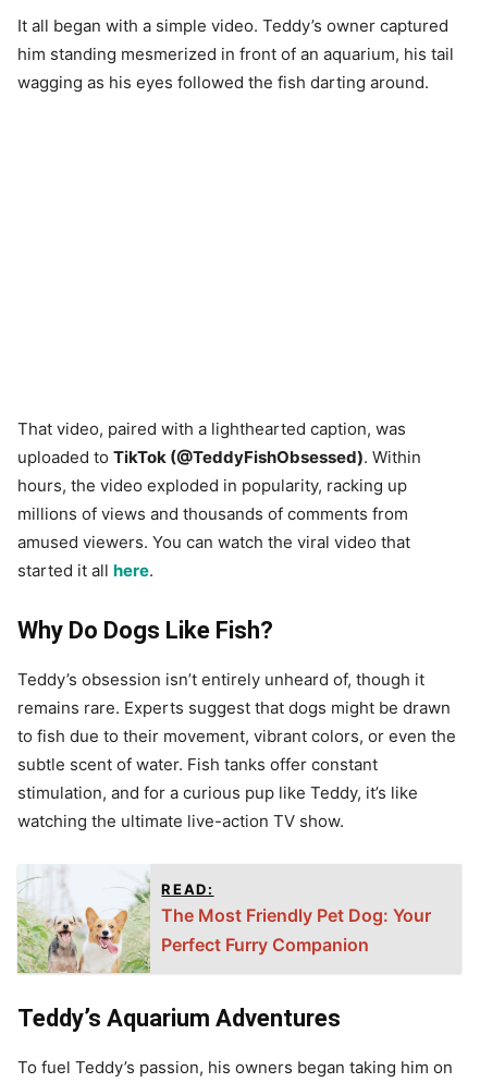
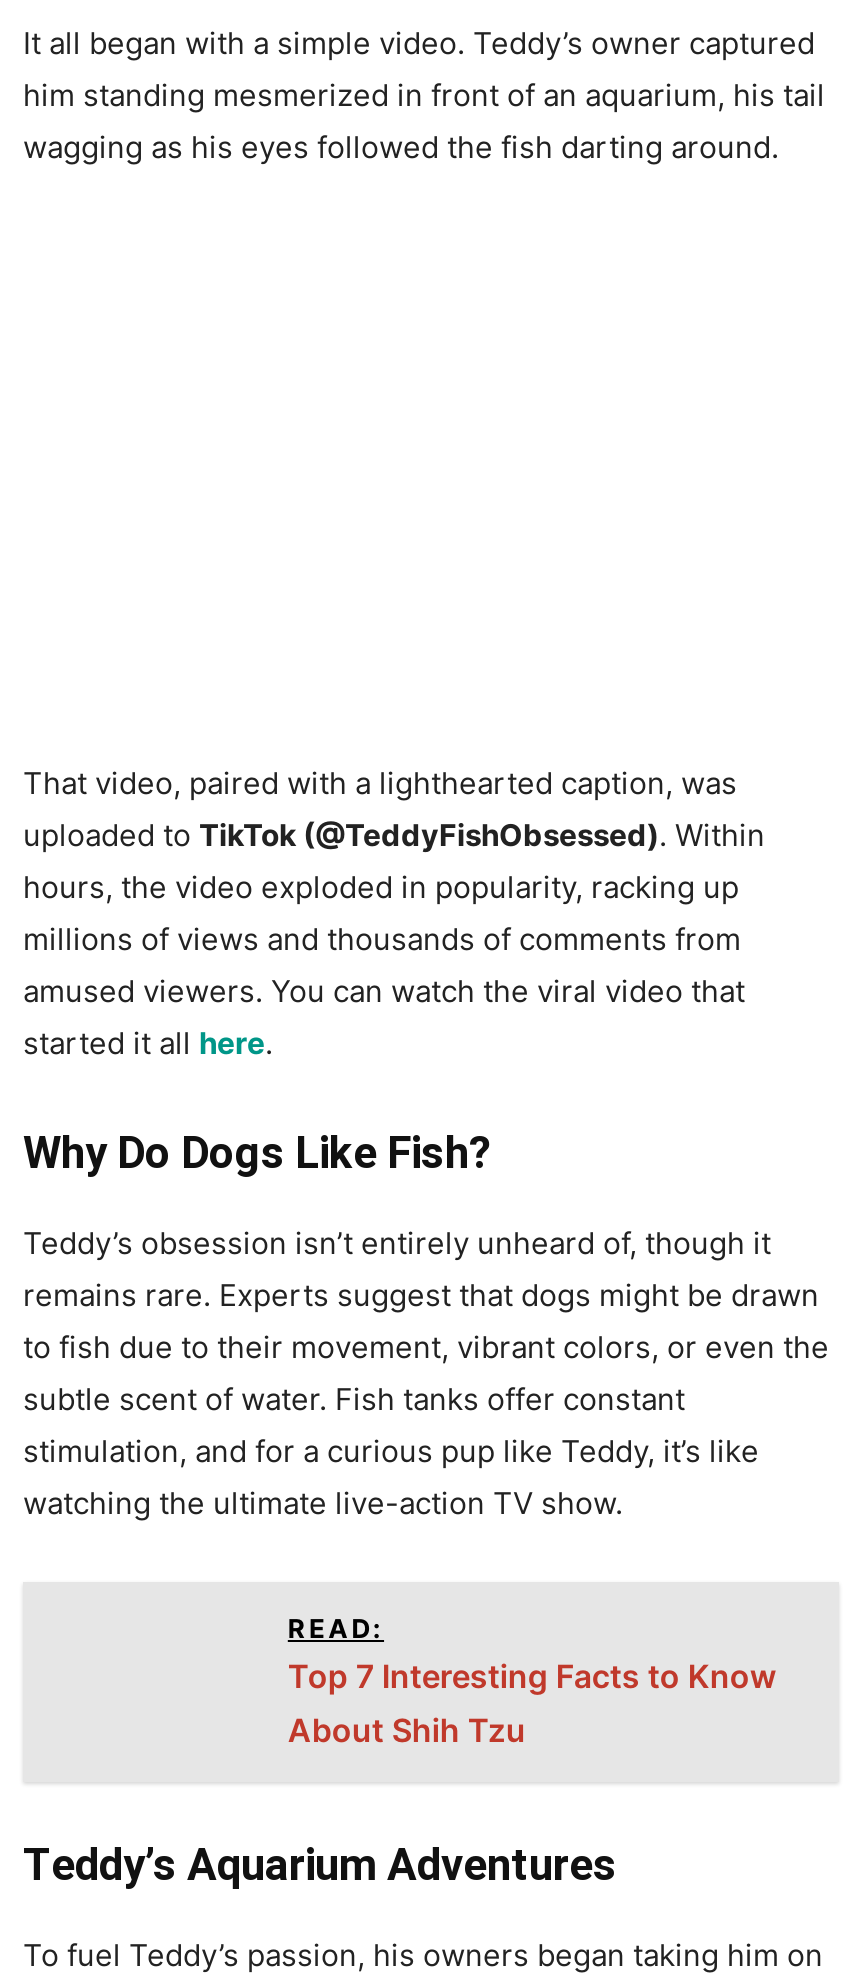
- [image]

- The Most Friendly Pet Dog: Your
- Perfect Furry Companion
+ Top 7 Interesting Facts to Know
+ About Shih Tzu
